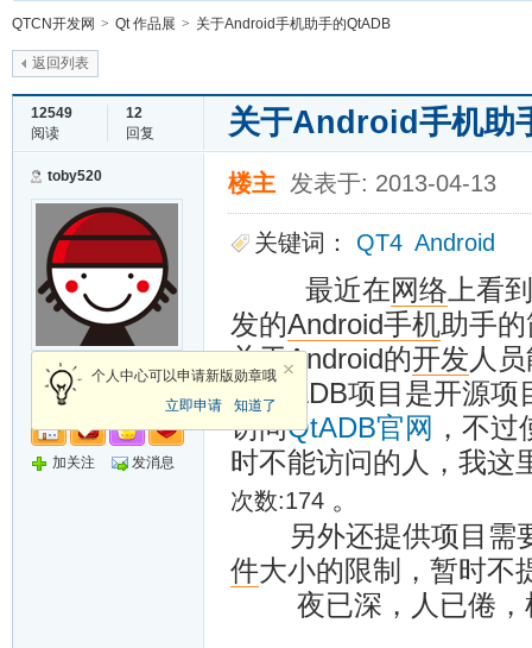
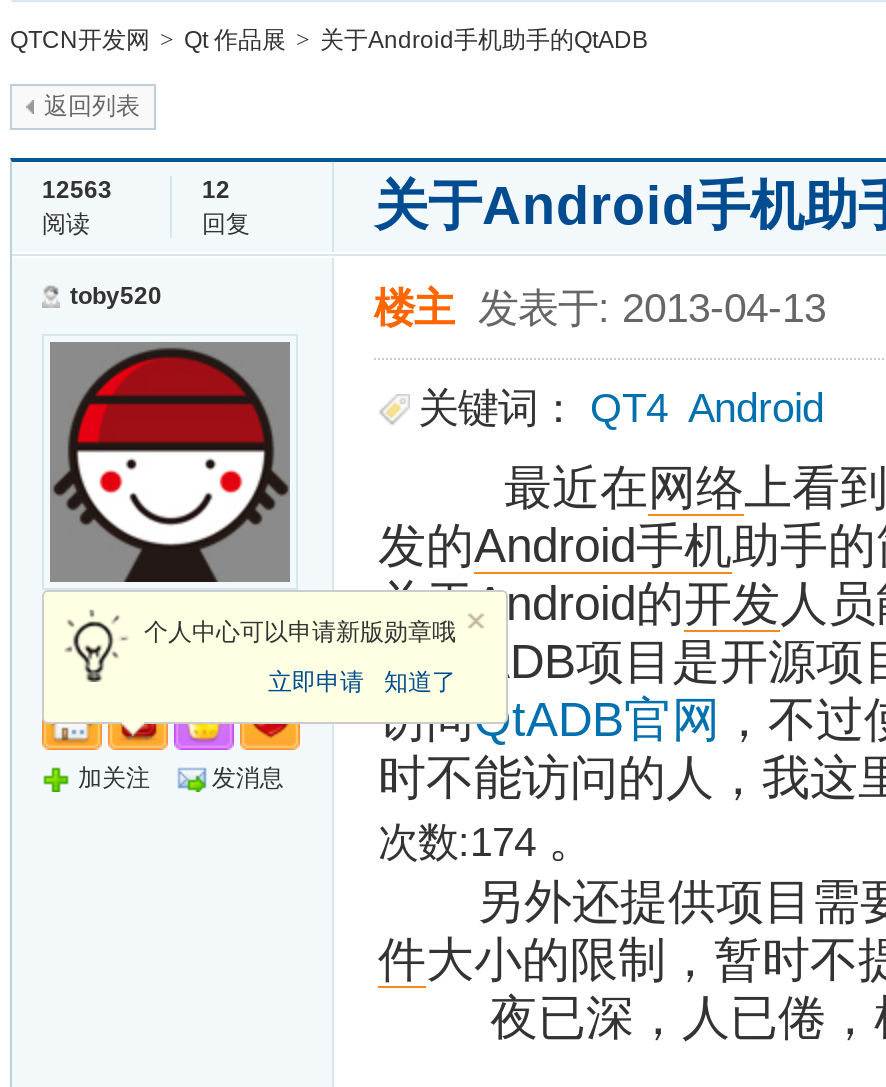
- 12549
+ 12563
